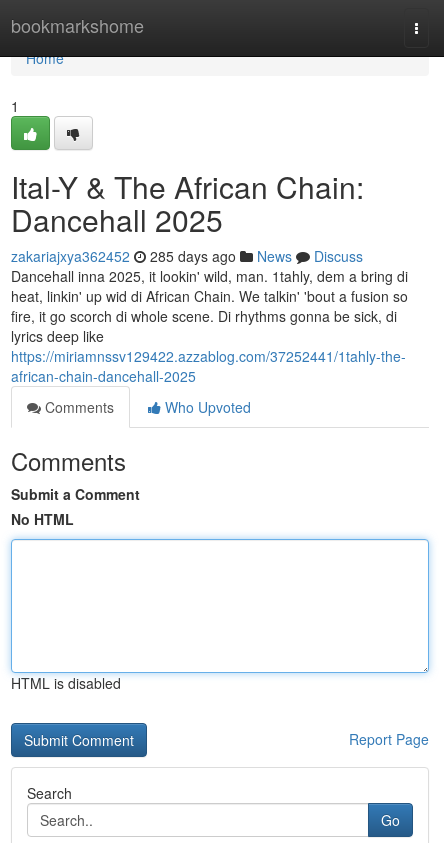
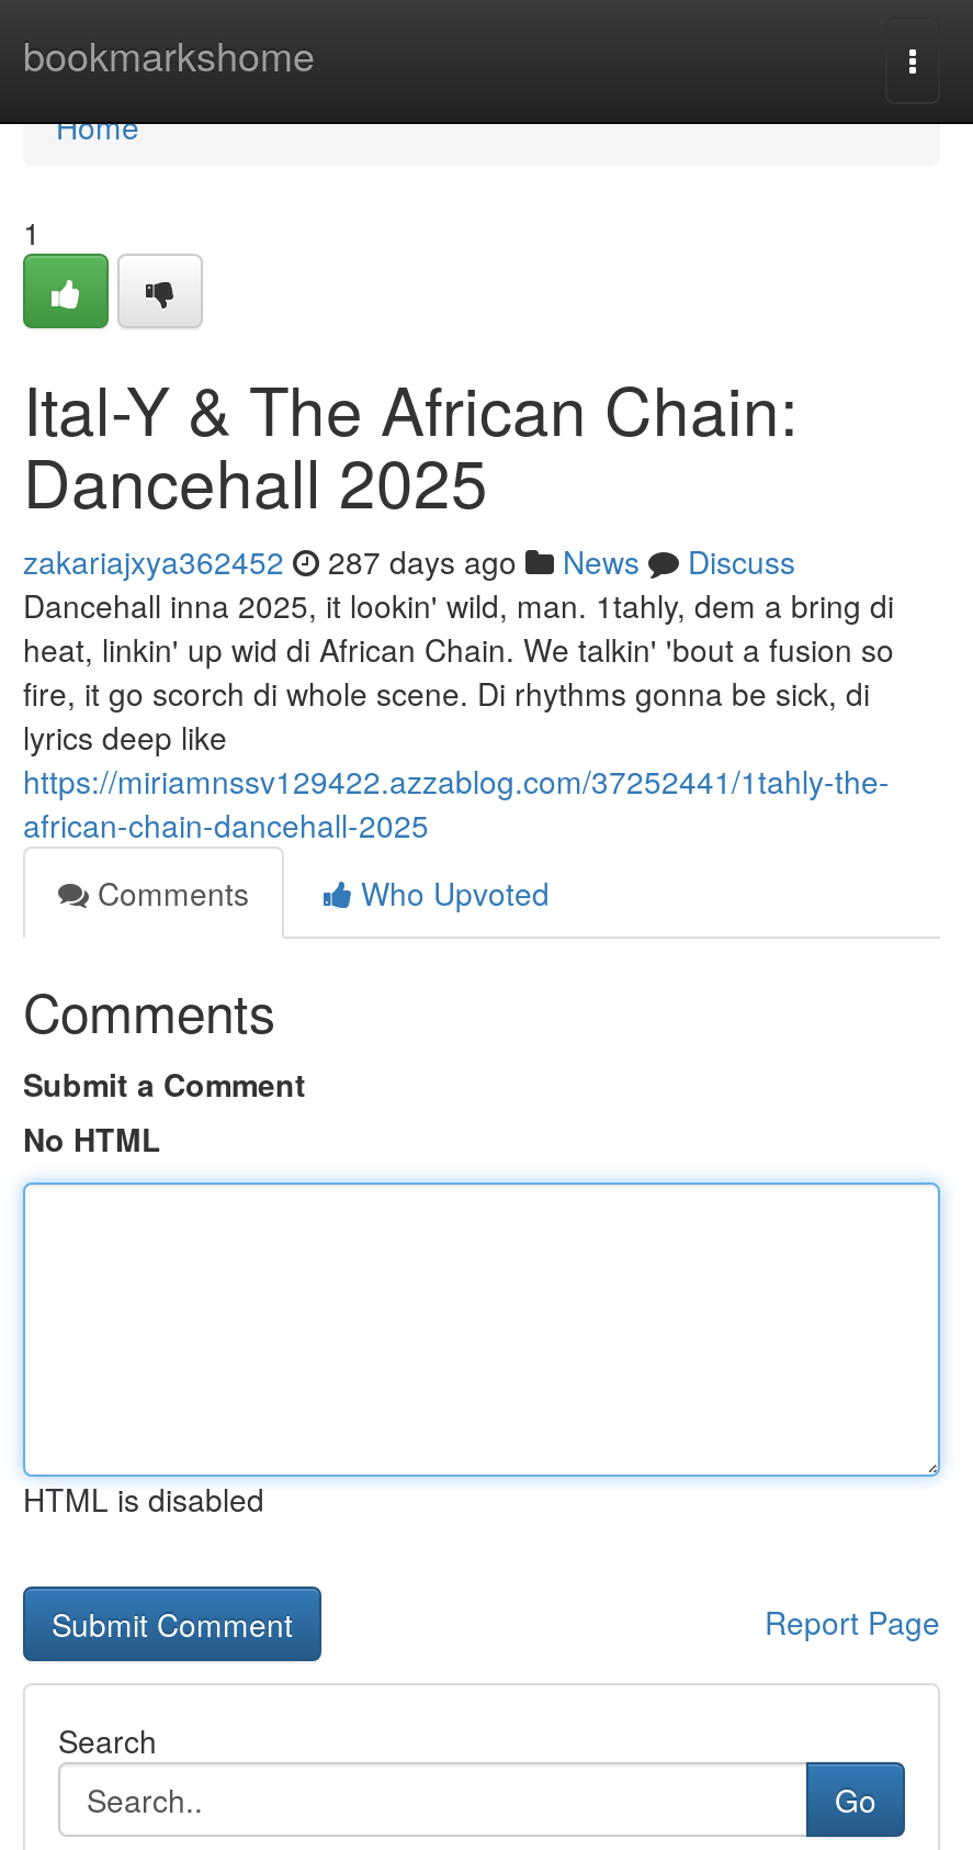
- zakariajxya362452 285 days ago News Discuss
+ zakariajxya362452 287 days ago News Discuss
